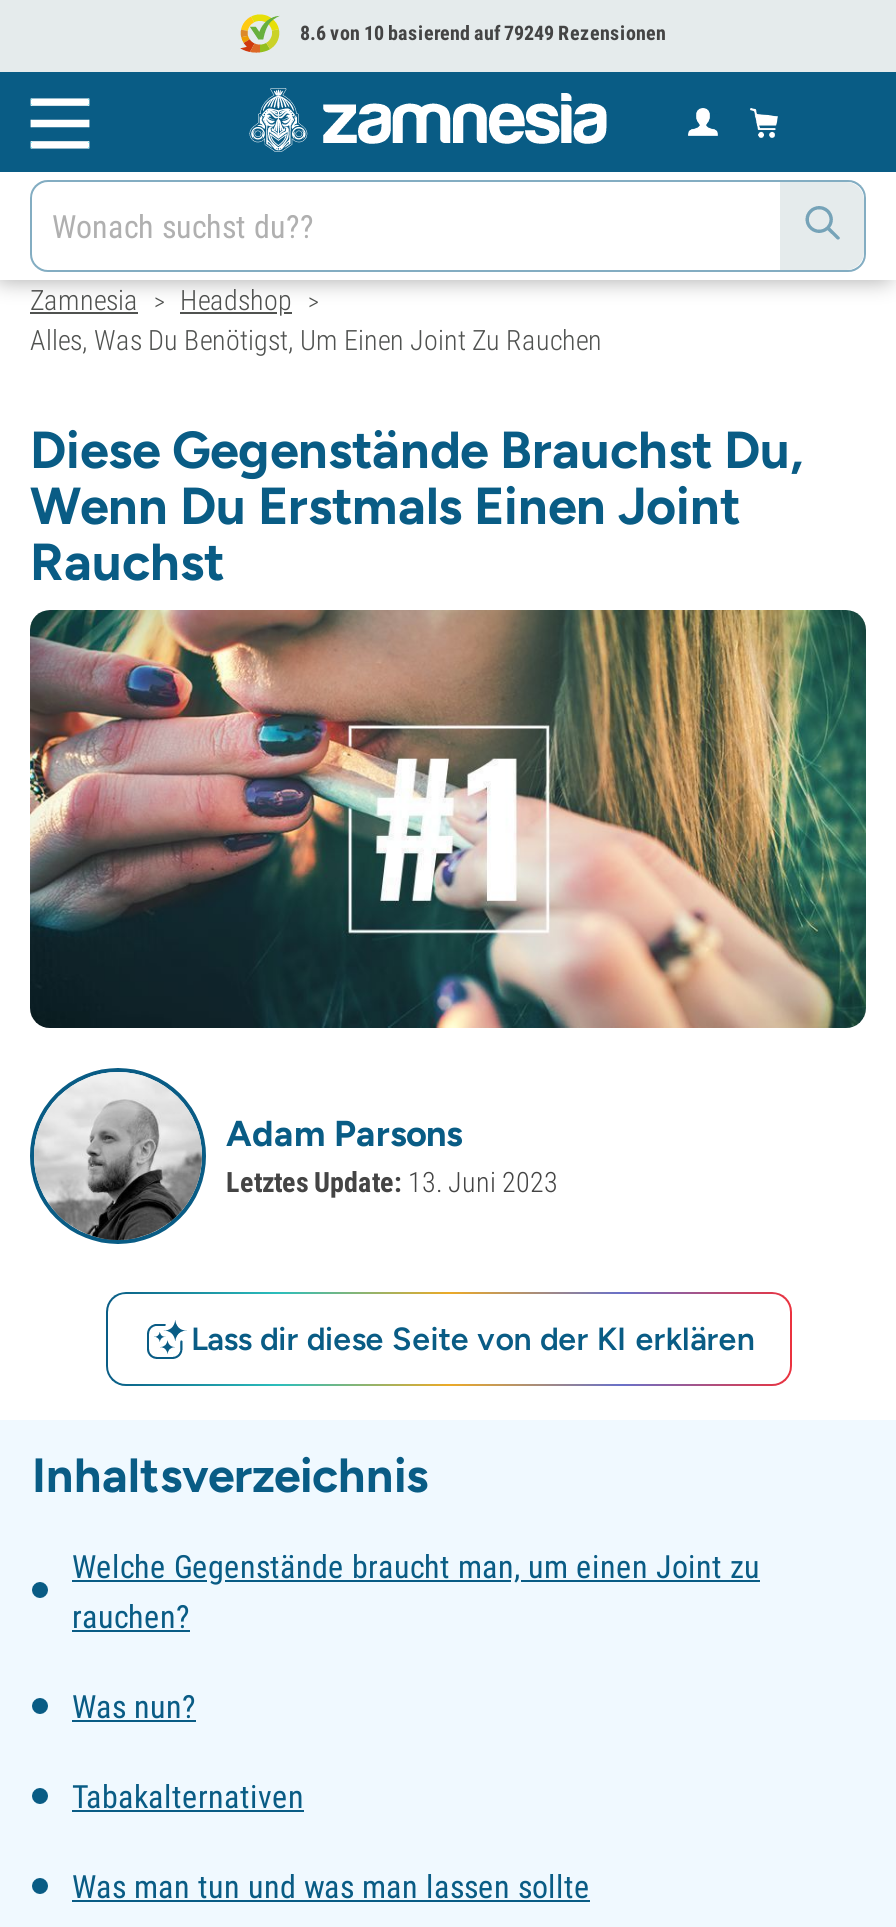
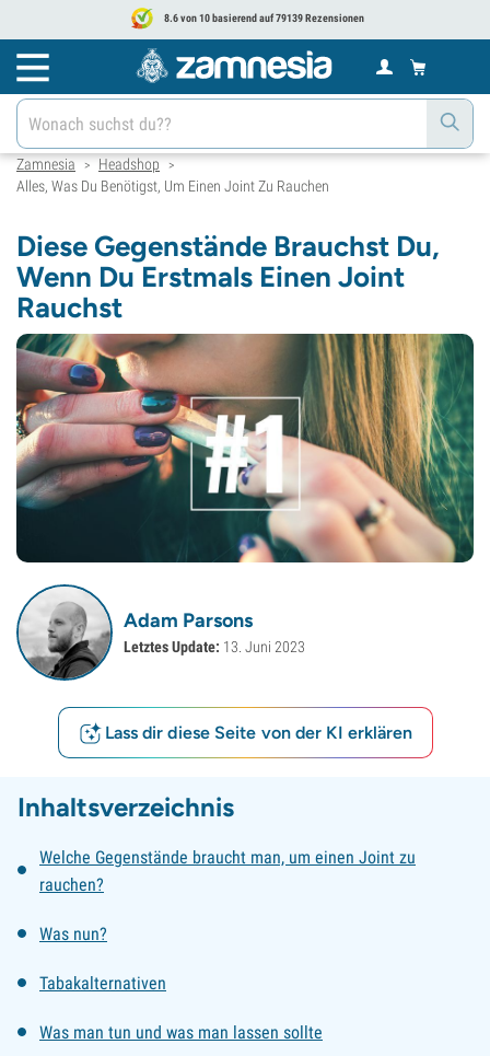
- 8.6 von 10 basierend auf 79249 Rezensionen
+ 8.6 von 10 basierend auf 79139 Rezensionen
